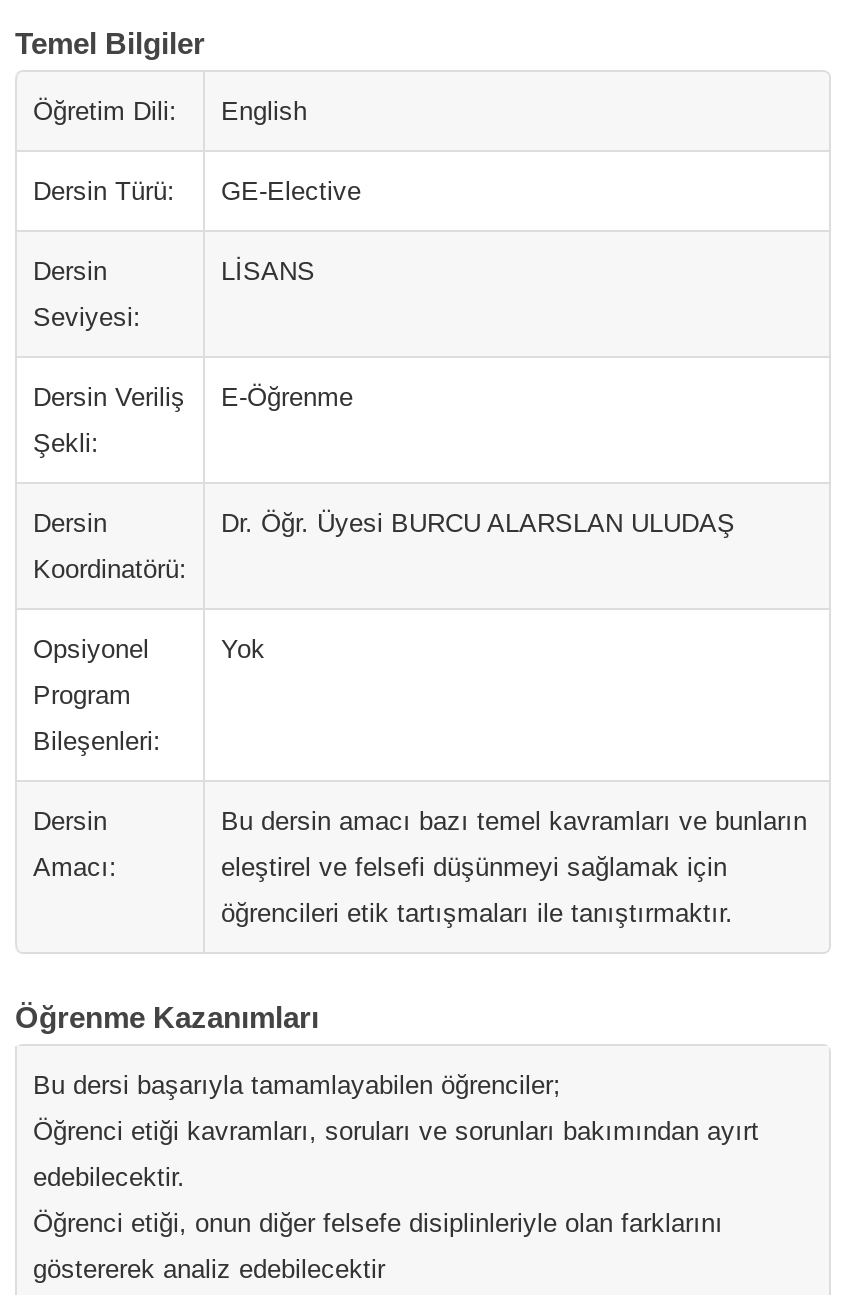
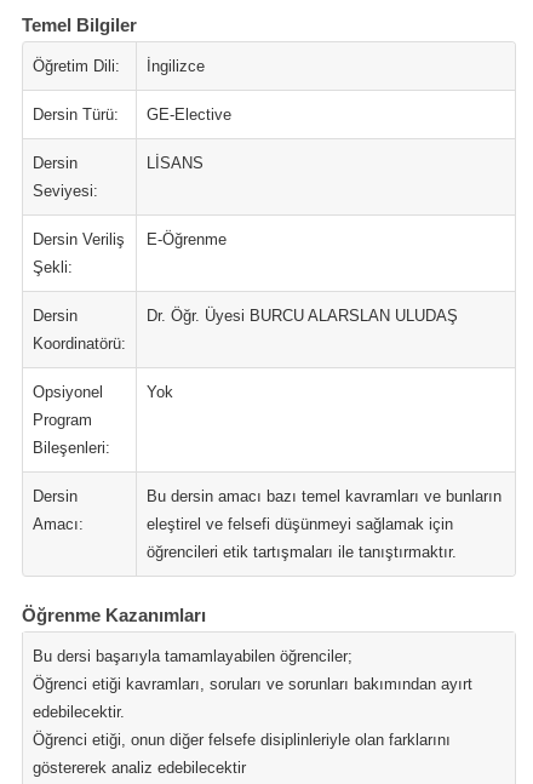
- English
+ İngilizce
